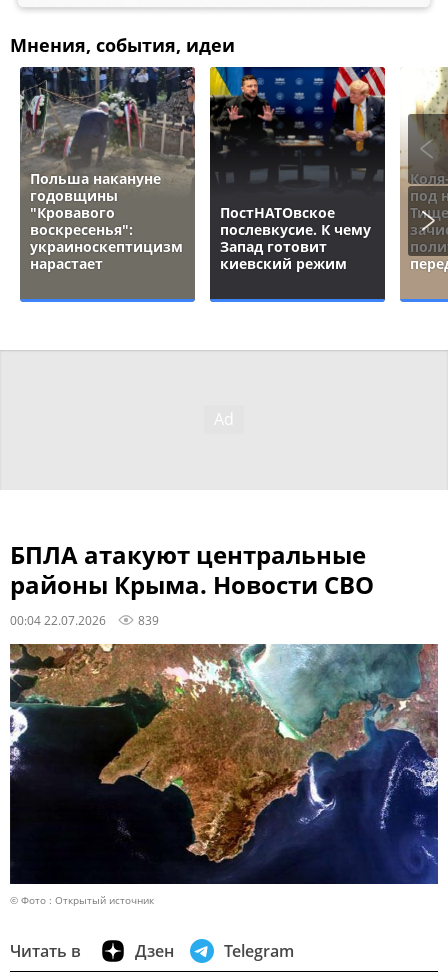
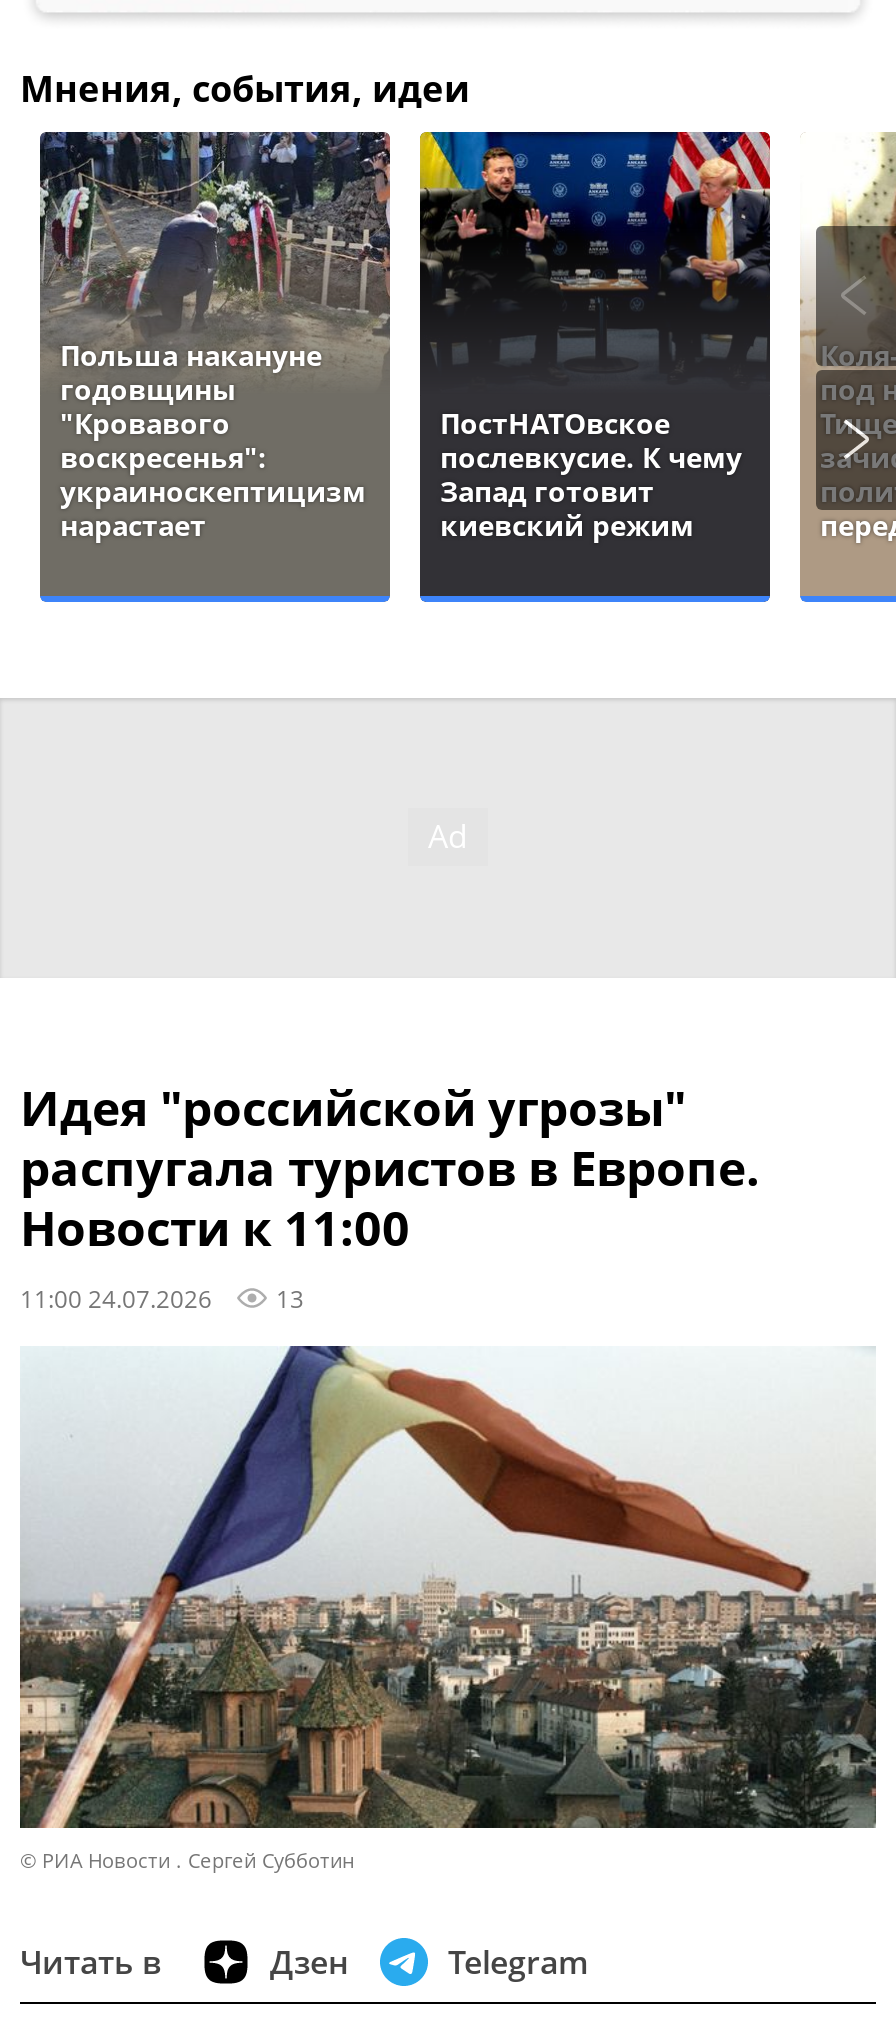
- БПЛА атакуют центральные
- районы Крыма. Новости СВО
- 00:04 22.07.2026
- 839
+ Идея "российской угрозы"
+ распугала туристов в Европе.
+ Новости к 11:00
+ 11:00 24.07.2026
+ 13

- [image]
- © Фото : Открытый источник
+ [image]
+ © РИА Новости . Сергей Субботин
